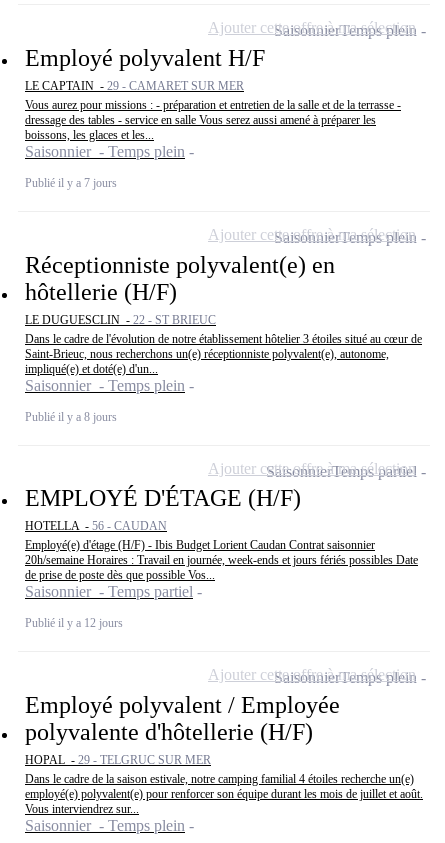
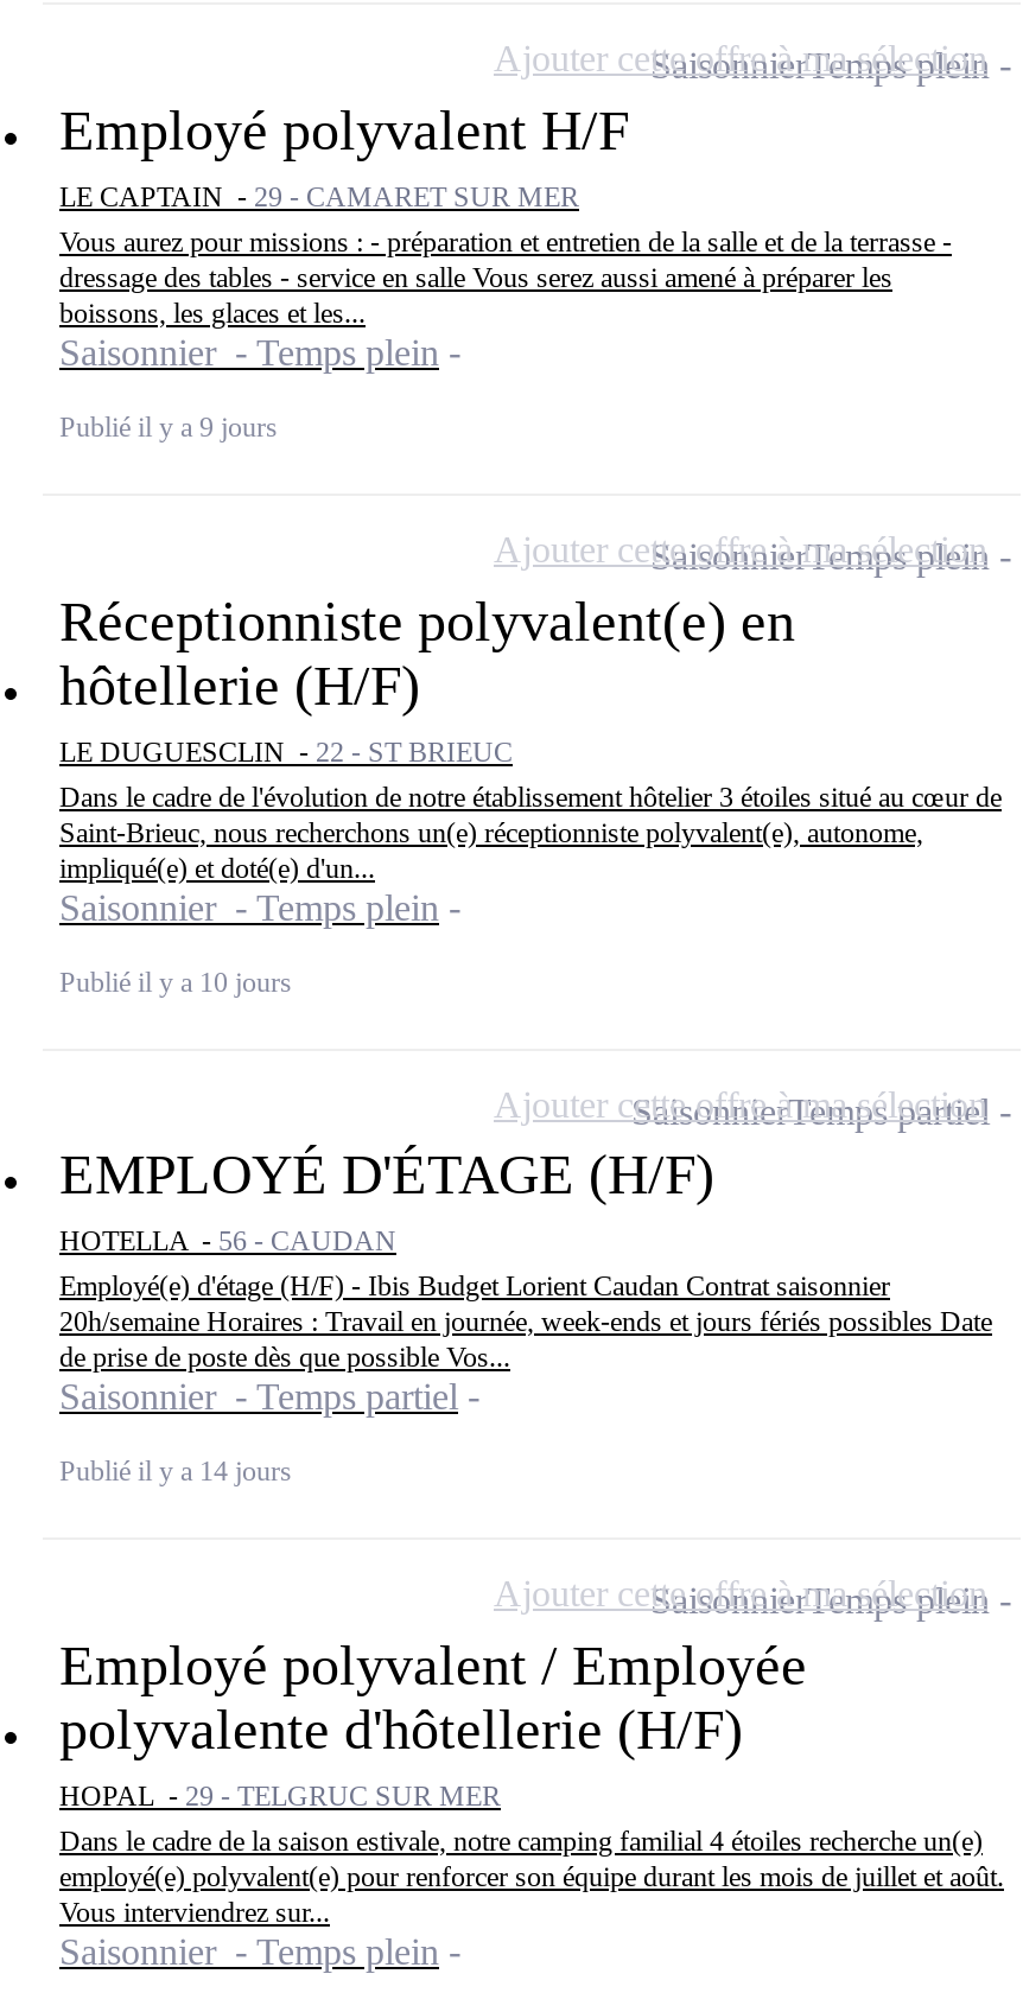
- Publié il y a 7 jours
+ Publié il y a 9 jours

- Publié il y a 8 jours
+ Publié il y a 10 jours

- Publié il y a 12 jours
+ Publié il y a 14 jours
